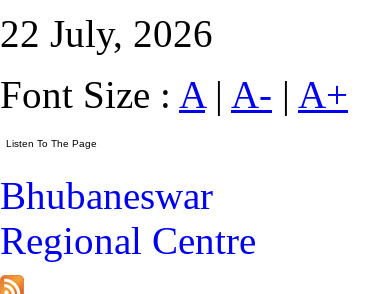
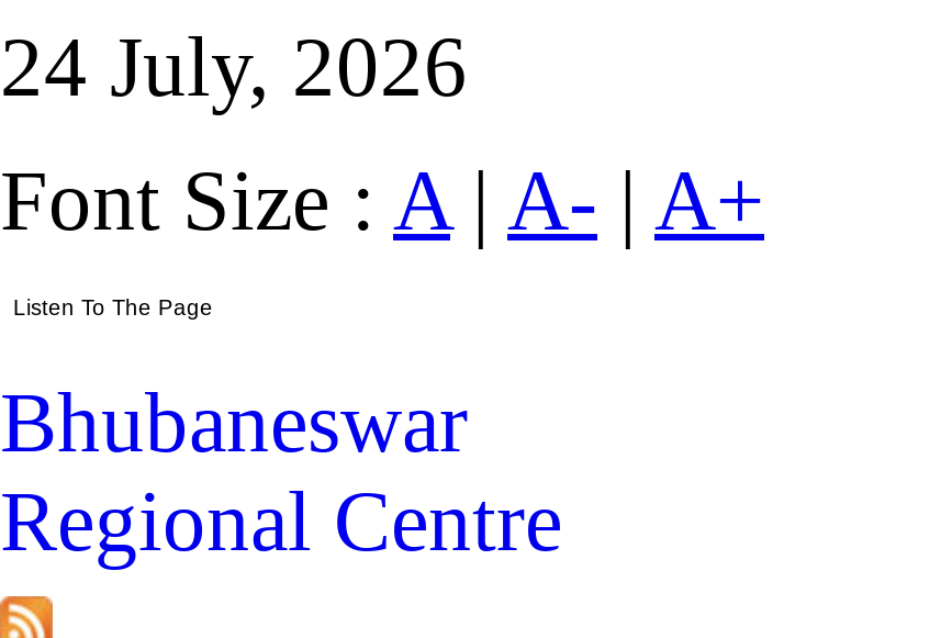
- 22 July, 2026
+ 24 July, 2026
